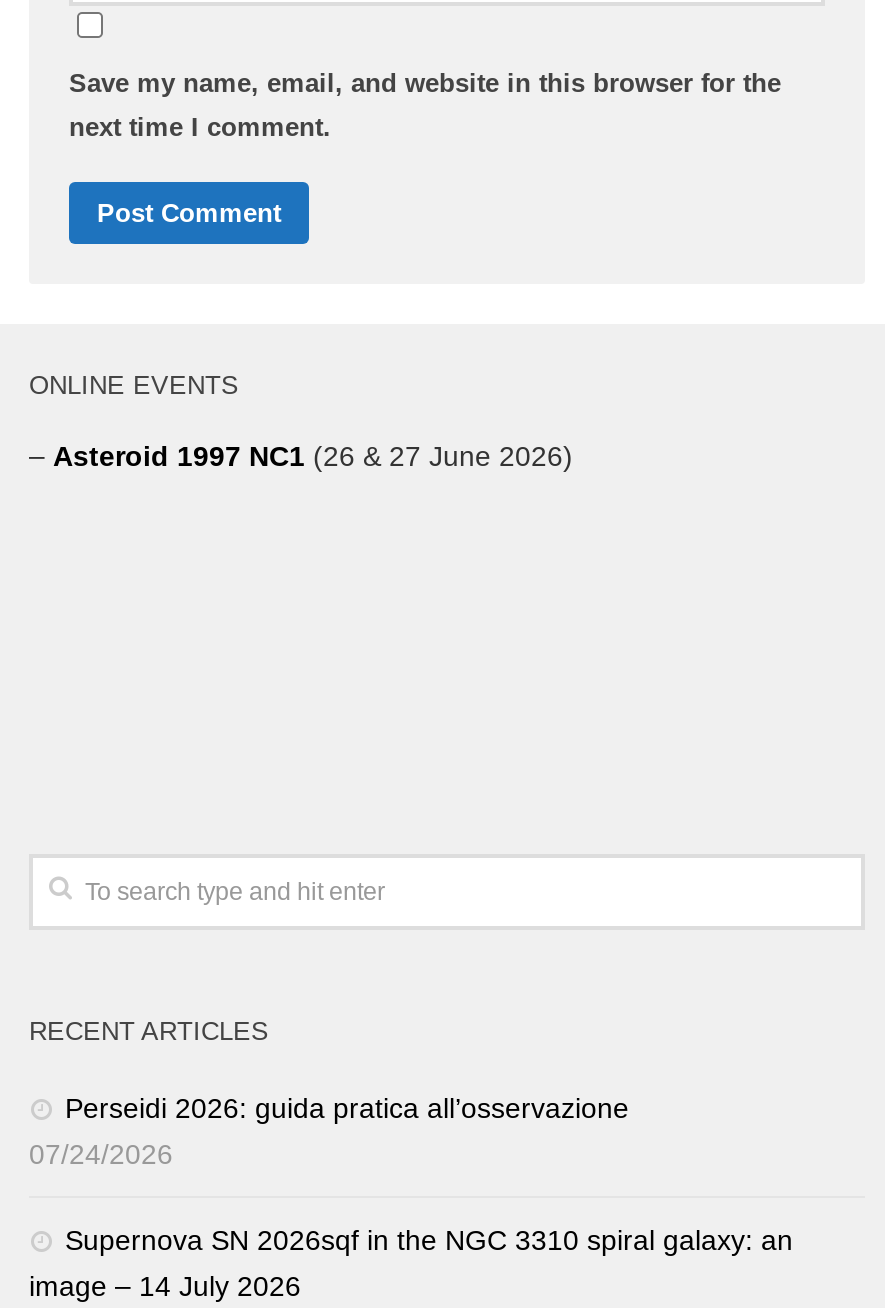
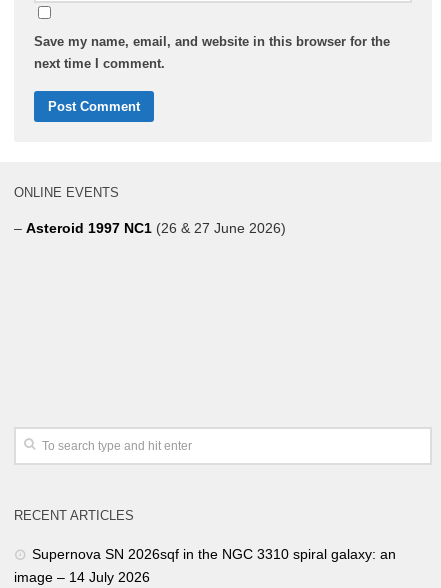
- Perseidi 2026: guida pratica all’osservazione
- 07/24/2026
